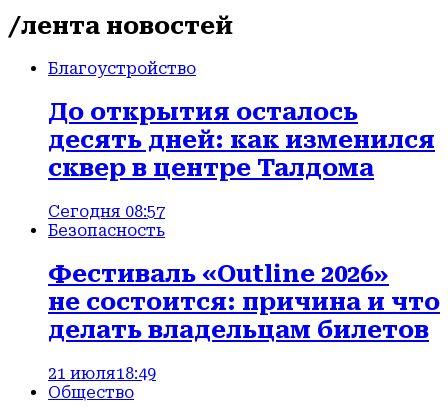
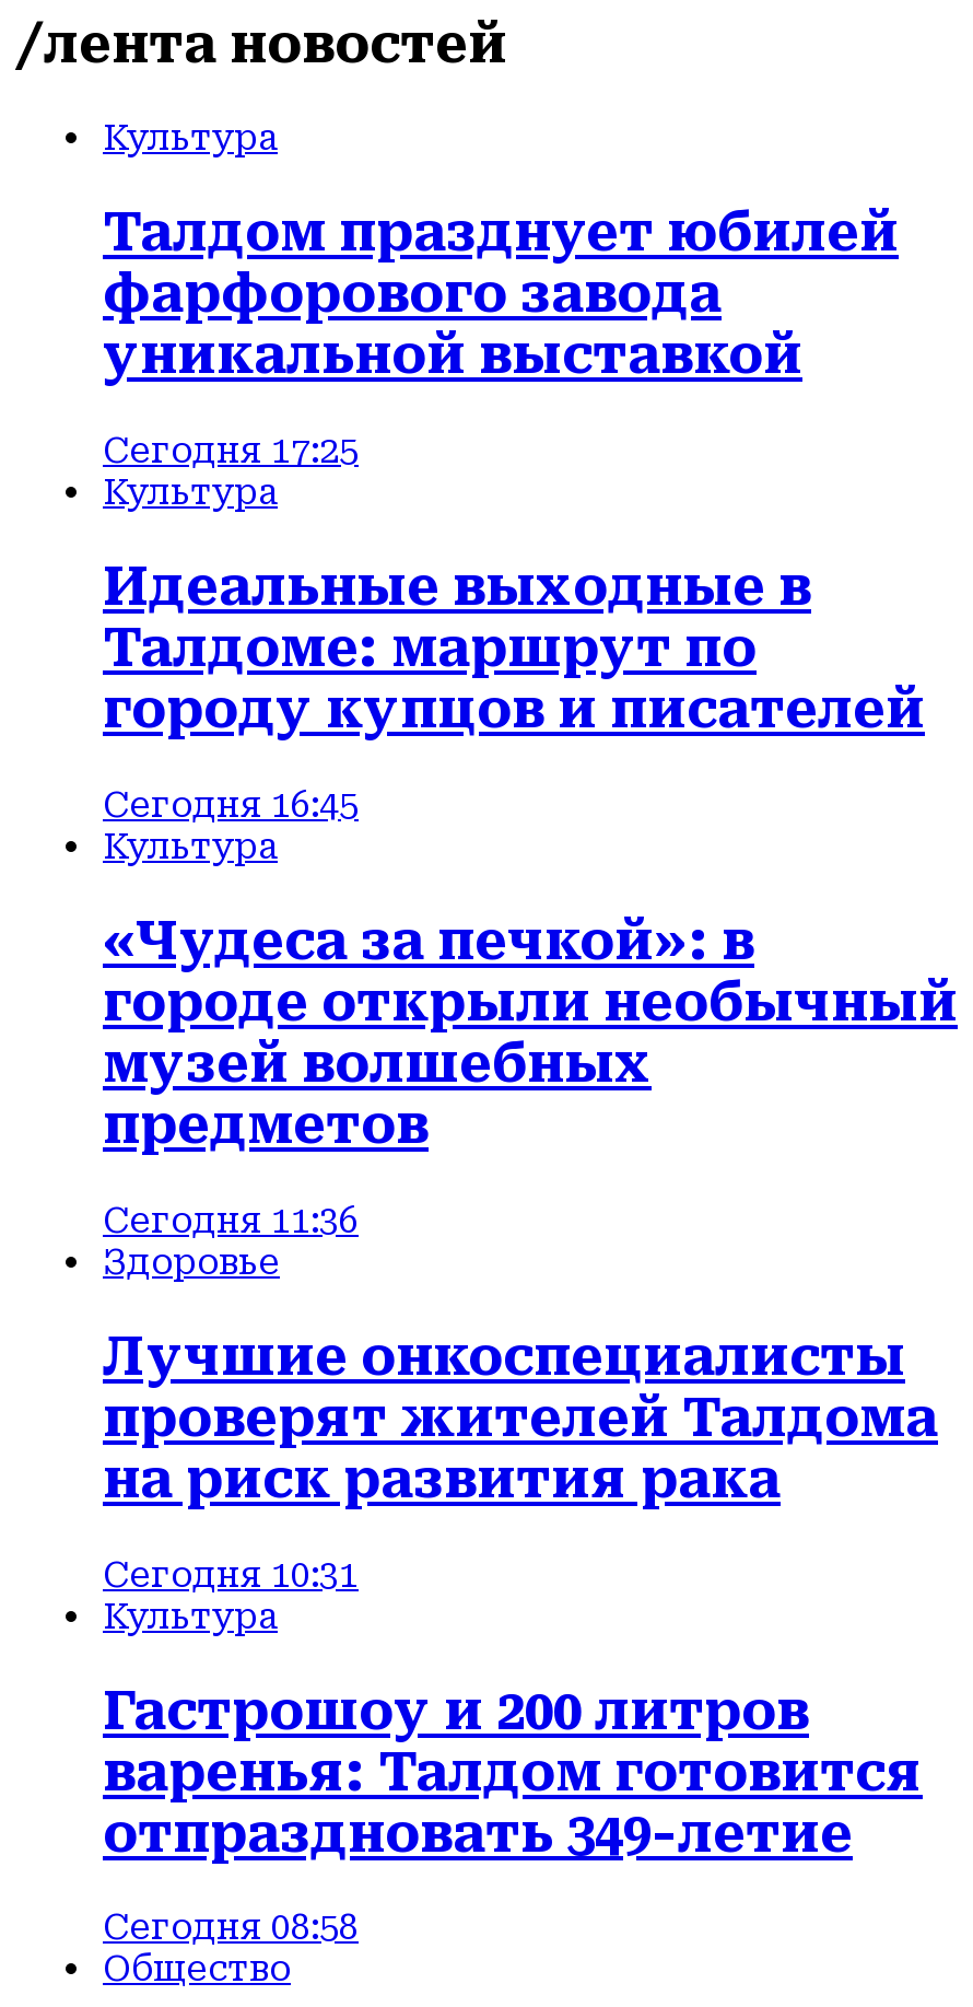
- Благоустройство
- До открытия осталось
- десять дней: как изменился
- сквер в центре Талдома
- Сегодня 08:57
- Безопасность
- Фестиваль «Outline 2026»
- не состоится: причина и что
- делать владельцам билетов
- 21 июля18:49
+ Культура
+ Талдом празднует юбилей
+ фарфорового завода
+ уникальной выставкой
+ Сегодня 17:25
+ Культура
+ Идеальные выходные в
+ Талдоме: маршрут по
+ городу купцов и писателей
+ Сегодня 16:45
+ Культура
+ «Чудеса за печкой»: в
+ городе открыли необычный
+ музей волшебных
+ предметов
+ Сегодня 11:36
+ Здоровье
+ Лучшие онкоспециалисты
+ проверят жителей Талдома
+ на риск развития рака
+ Сегодня 10:31
+ Культура
+ Гастрошоу и 200 литров
+ варенья: Талдом готовится
+ отпраздновать 349-летие
+ Сегодня 08:58
